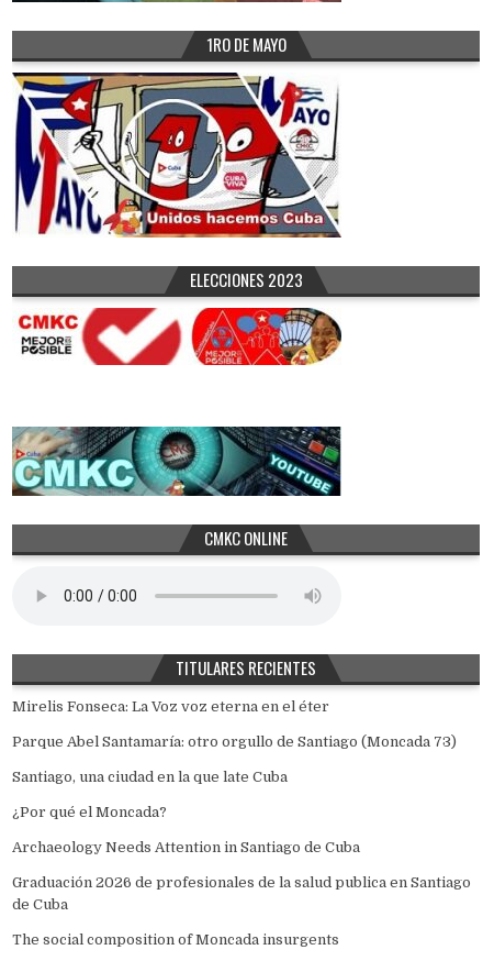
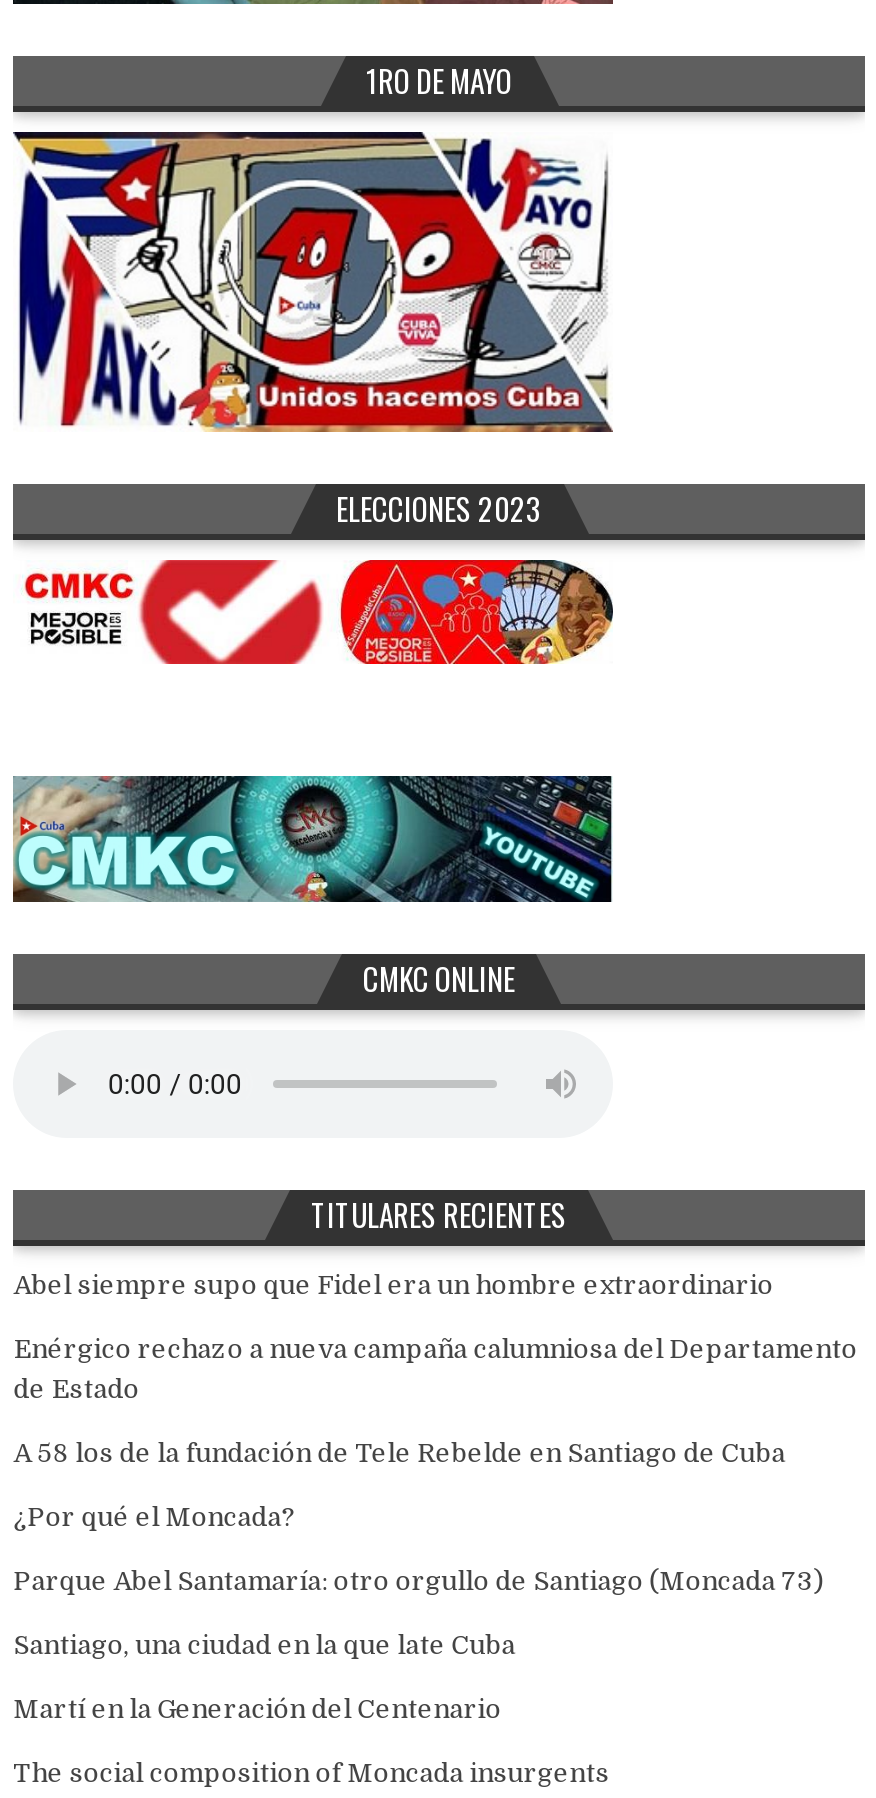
- Mirelis Fonseca: La Voz voz eterna en el éter
+ Abel siempre supo que Fidel era un hombre extraordinario
+ Enérgico rechazo a nueva campaña calumniosa del Departamento
+ de Estado
+ A 58 los de la fundación de Tele Rebelde en Santiago de Cuba

moved down: Parque Abel Santamaría: otro orgullo de Santiago (Moncada 73) | Santiago, una ciudad en la que late Cuba

moved up: ¿Por qué el Moncada?

- Archaeology Needs Attention in Santiago de Cuba
- Graduación 2026 de profesionales de la salud publica en Santiago
- de Cuba
+ Martí en la Generación del Centenario
